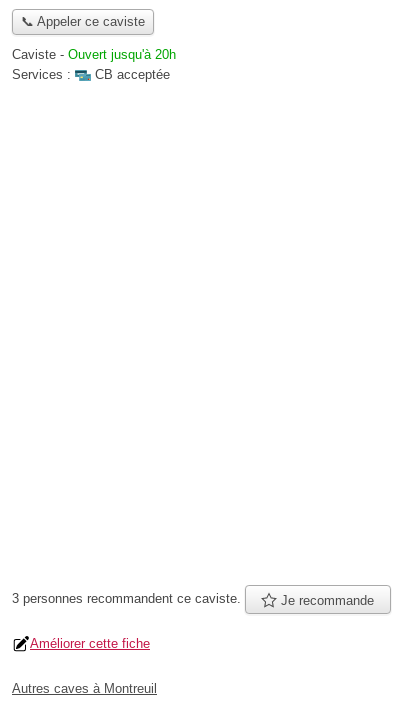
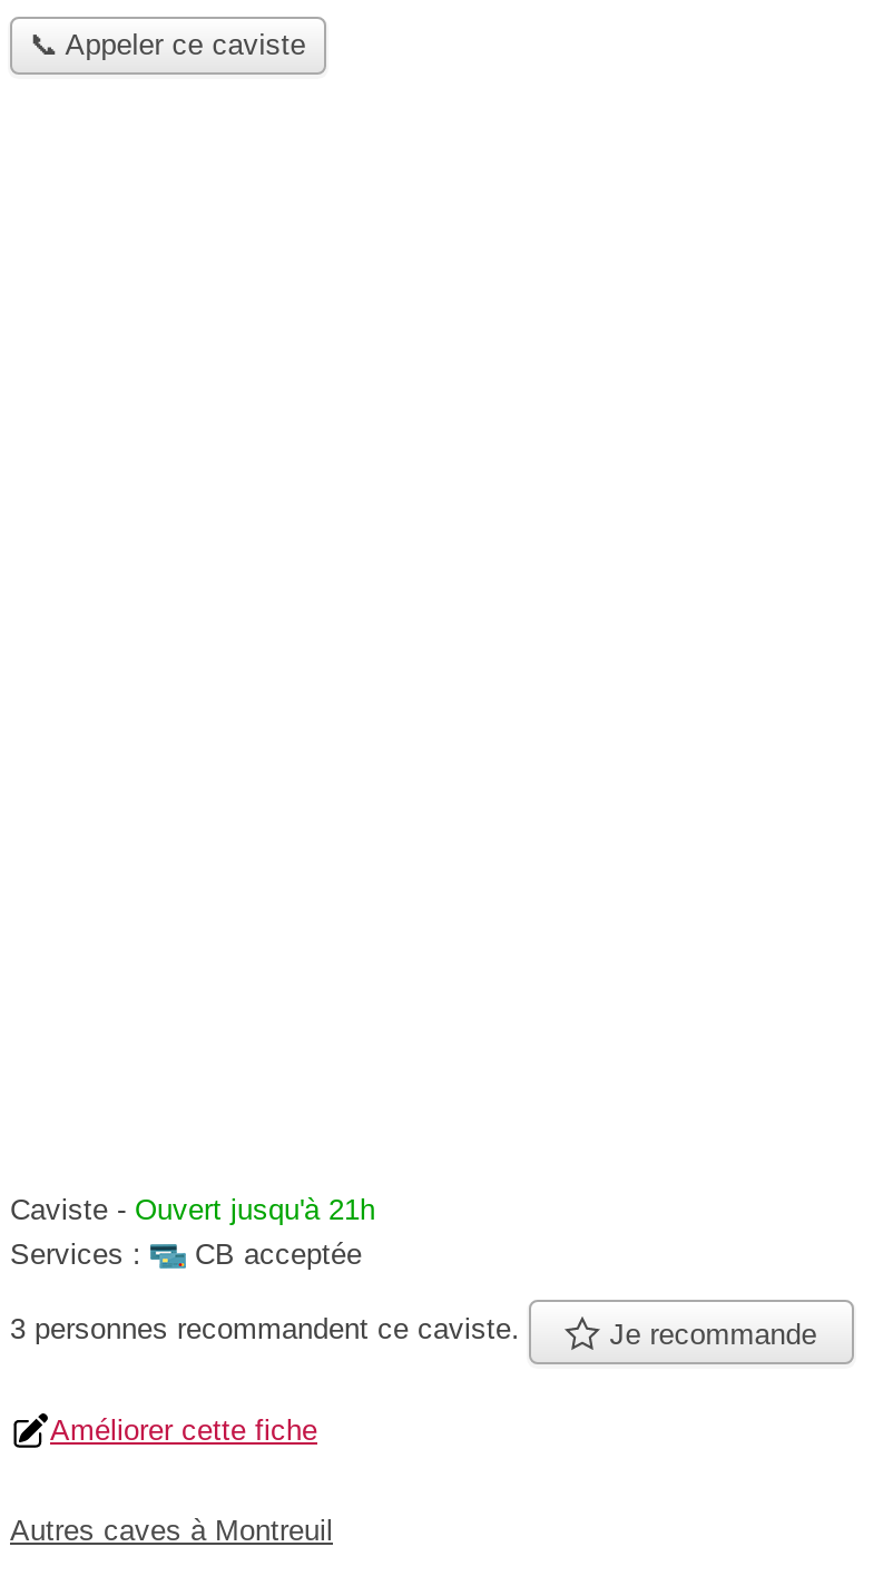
- Caviste - Ouvert jusqu'à 20h
+ Caviste - Ouvert jusqu'à 21h

moved down: Services : | CB acceptée
